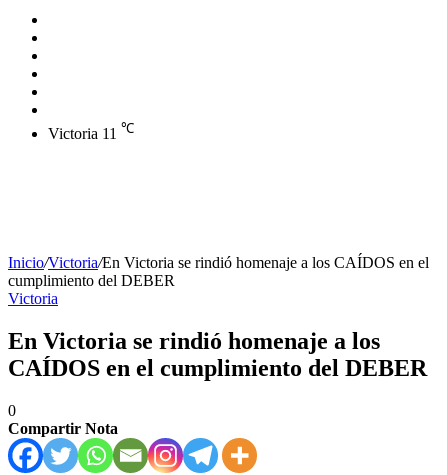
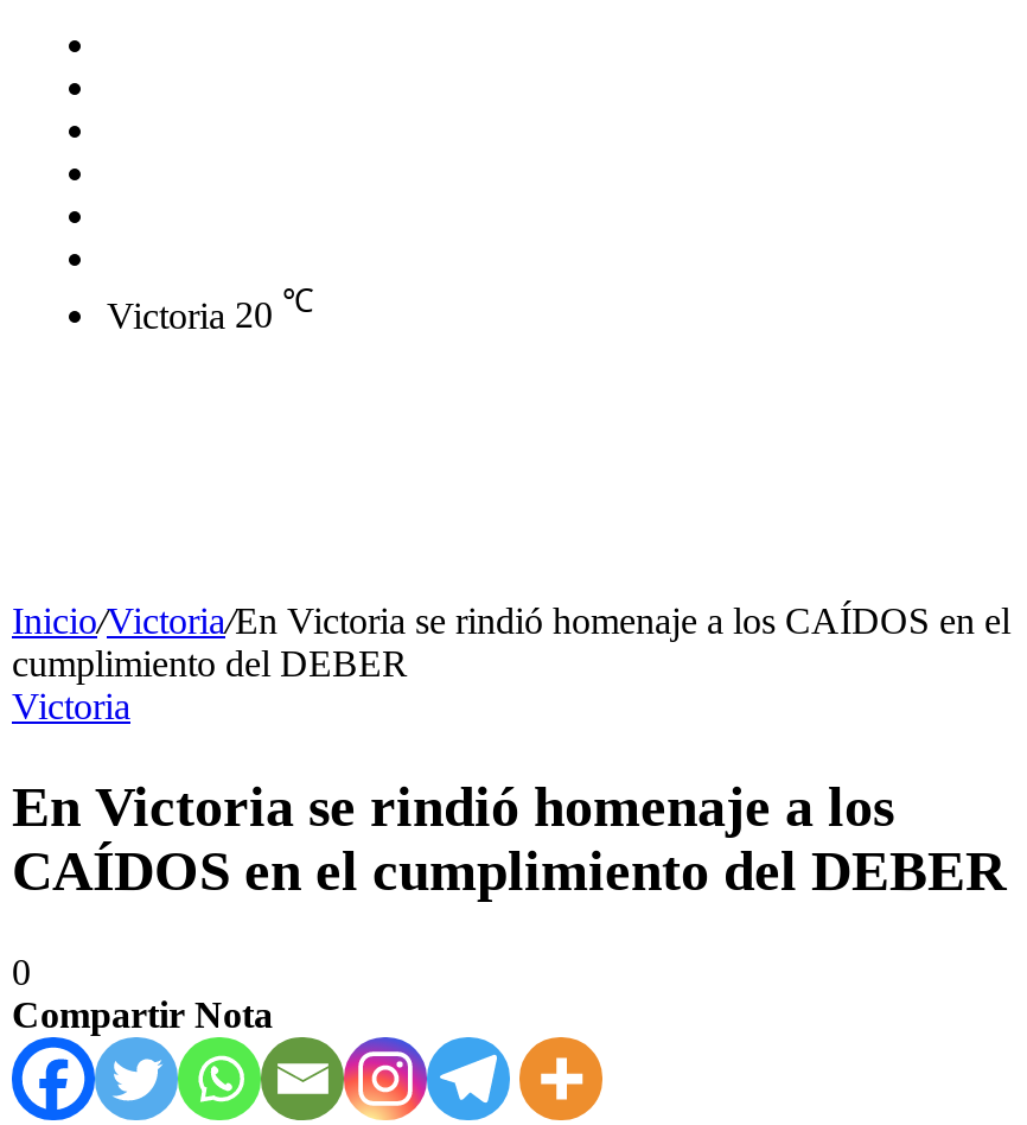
- Victoria 11 ℃
+ Victoria 20 ℃
